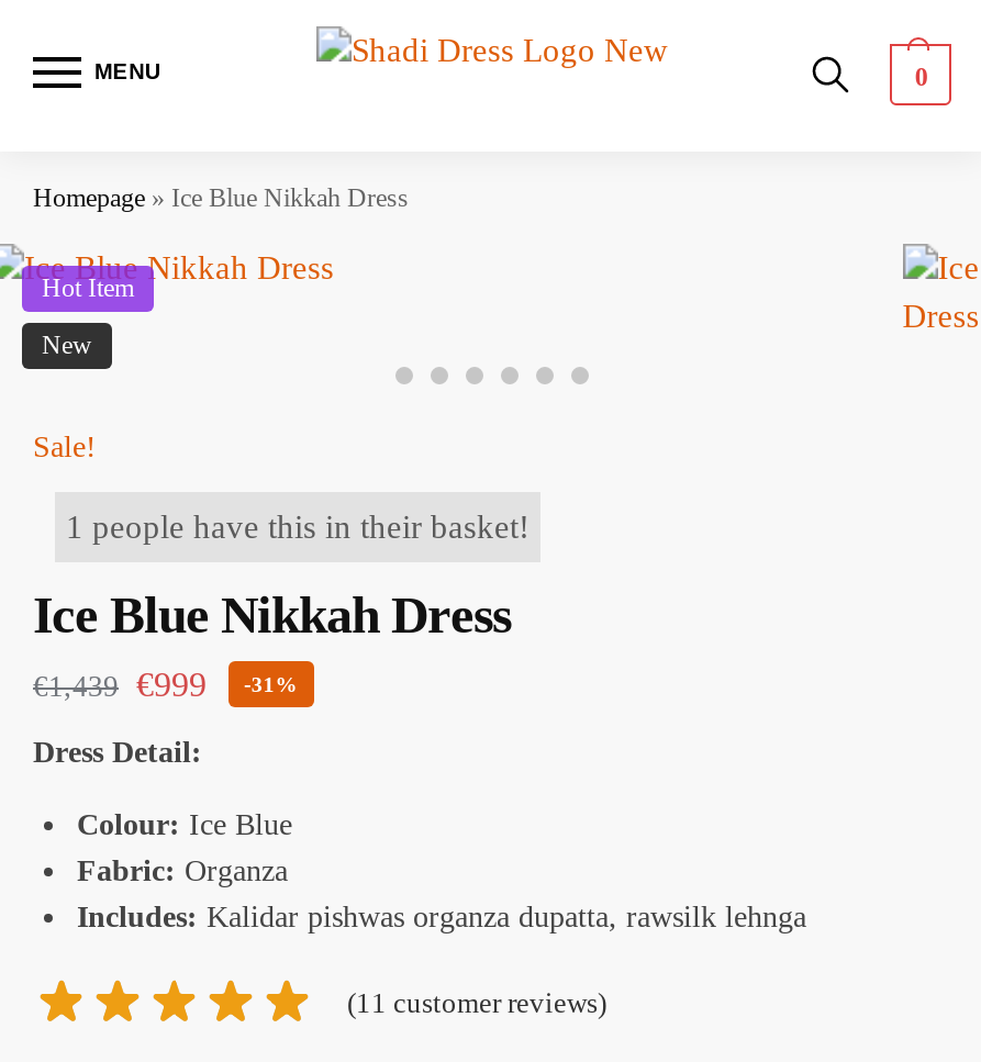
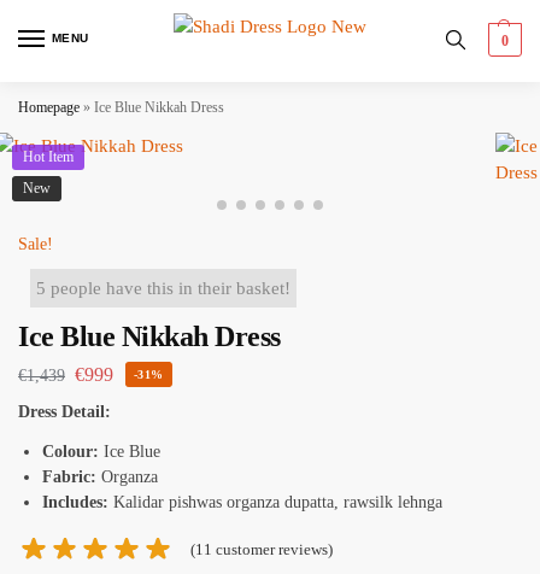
- 1 people have this in their basket!
+ 5 people have this in their basket!
